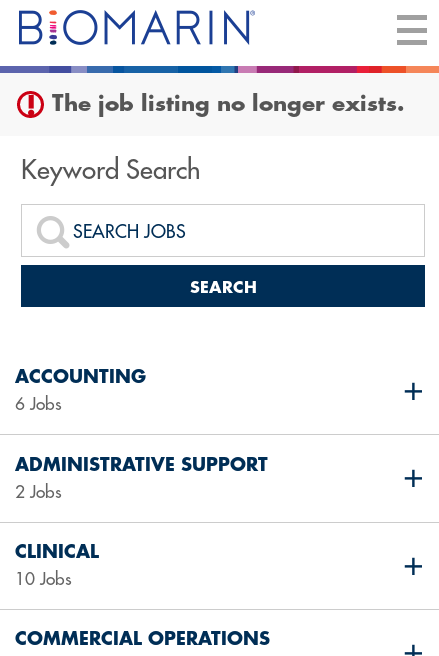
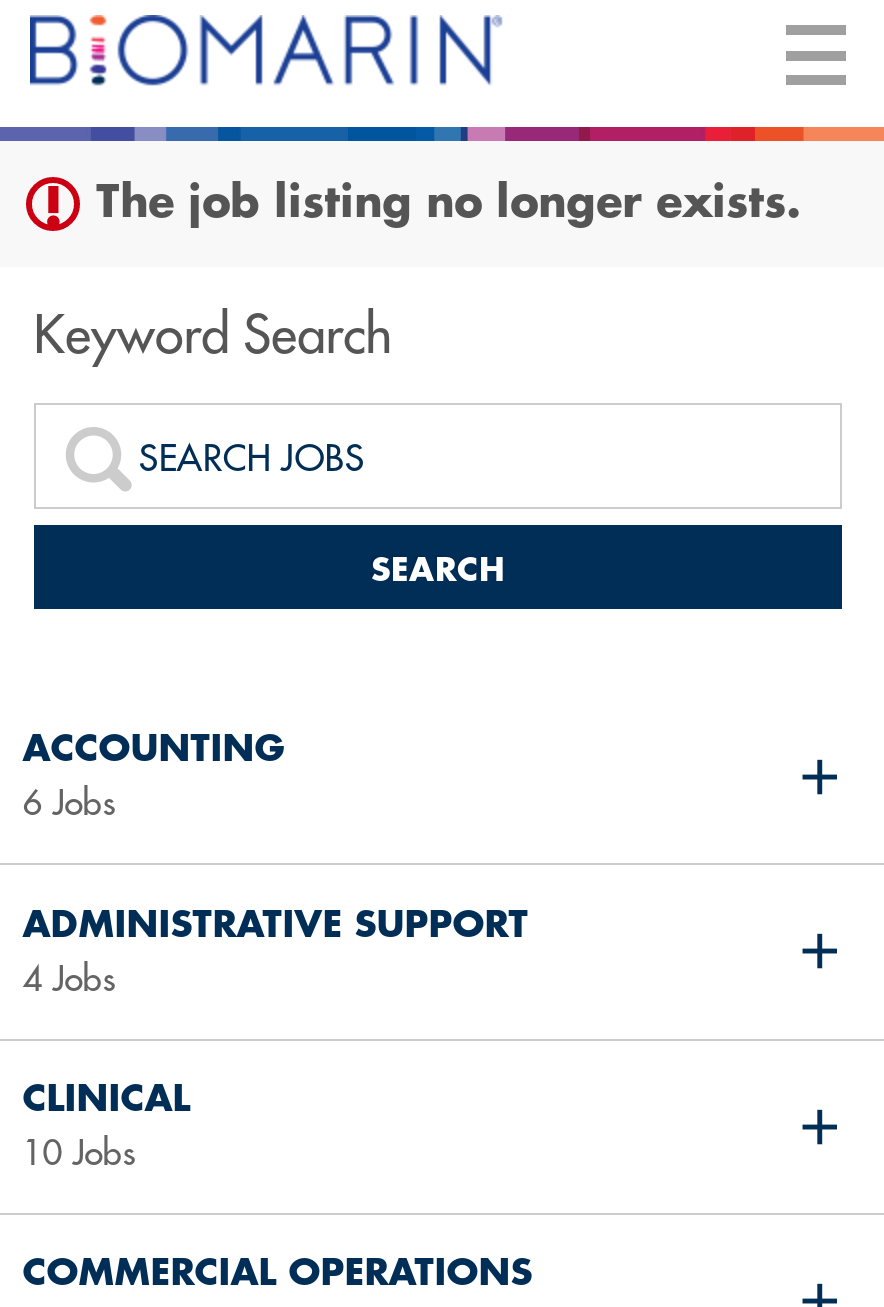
- 2 Jobs
+ 4 Jobs
